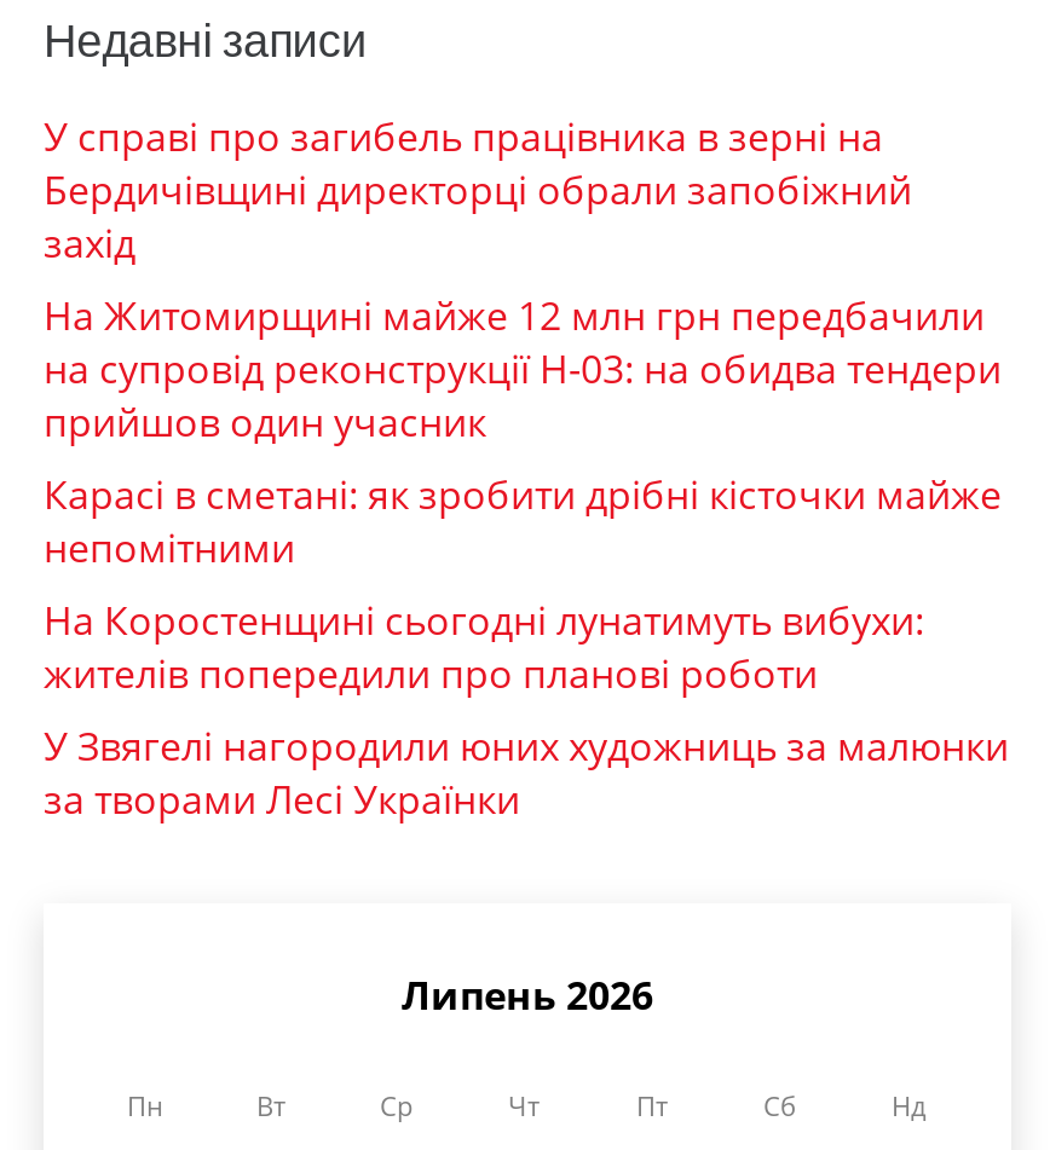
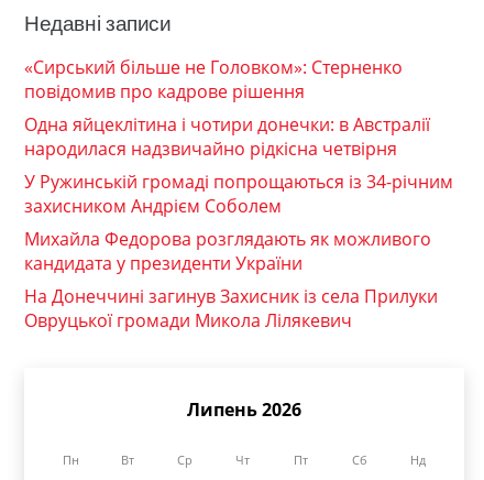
- У справі про загибель працівника в зерні на
- Бердичівщині директорці обрали запобіжний
- захід
- На Житомирщині майже 12 млн грн передбачили
- на супровід реконструкції Н-03: на обидва тендери
- прийшов один учасник
- Карасі в сметані: як зробити дрібні кісточки майже
- непомітними
- На Коростенщині сьогодні лунатимуть вибухи:
- жителів попередили про планові роботи
- У Звягелі нагородили юних художниць за малюнки
- за творами Лесі Українки
+ «Сирський більше не Головком»: Стерненко
+ повідомив про кадрове рішення
+ Одна яйцеклітина і чотири донечки: в Австралії
+ народилася надзвичайно рідкісна четвірня
+ У Ружинській громаді попрощаються із 34-річним
+ захисником Андрієм Соболем
+ Михайла Федорова розглядають як можливого
+ кандидата у президенти України
+ На Донеччині загинув Захисник із села Прилуки
+ Овруцької громади Микола Лілякевич
